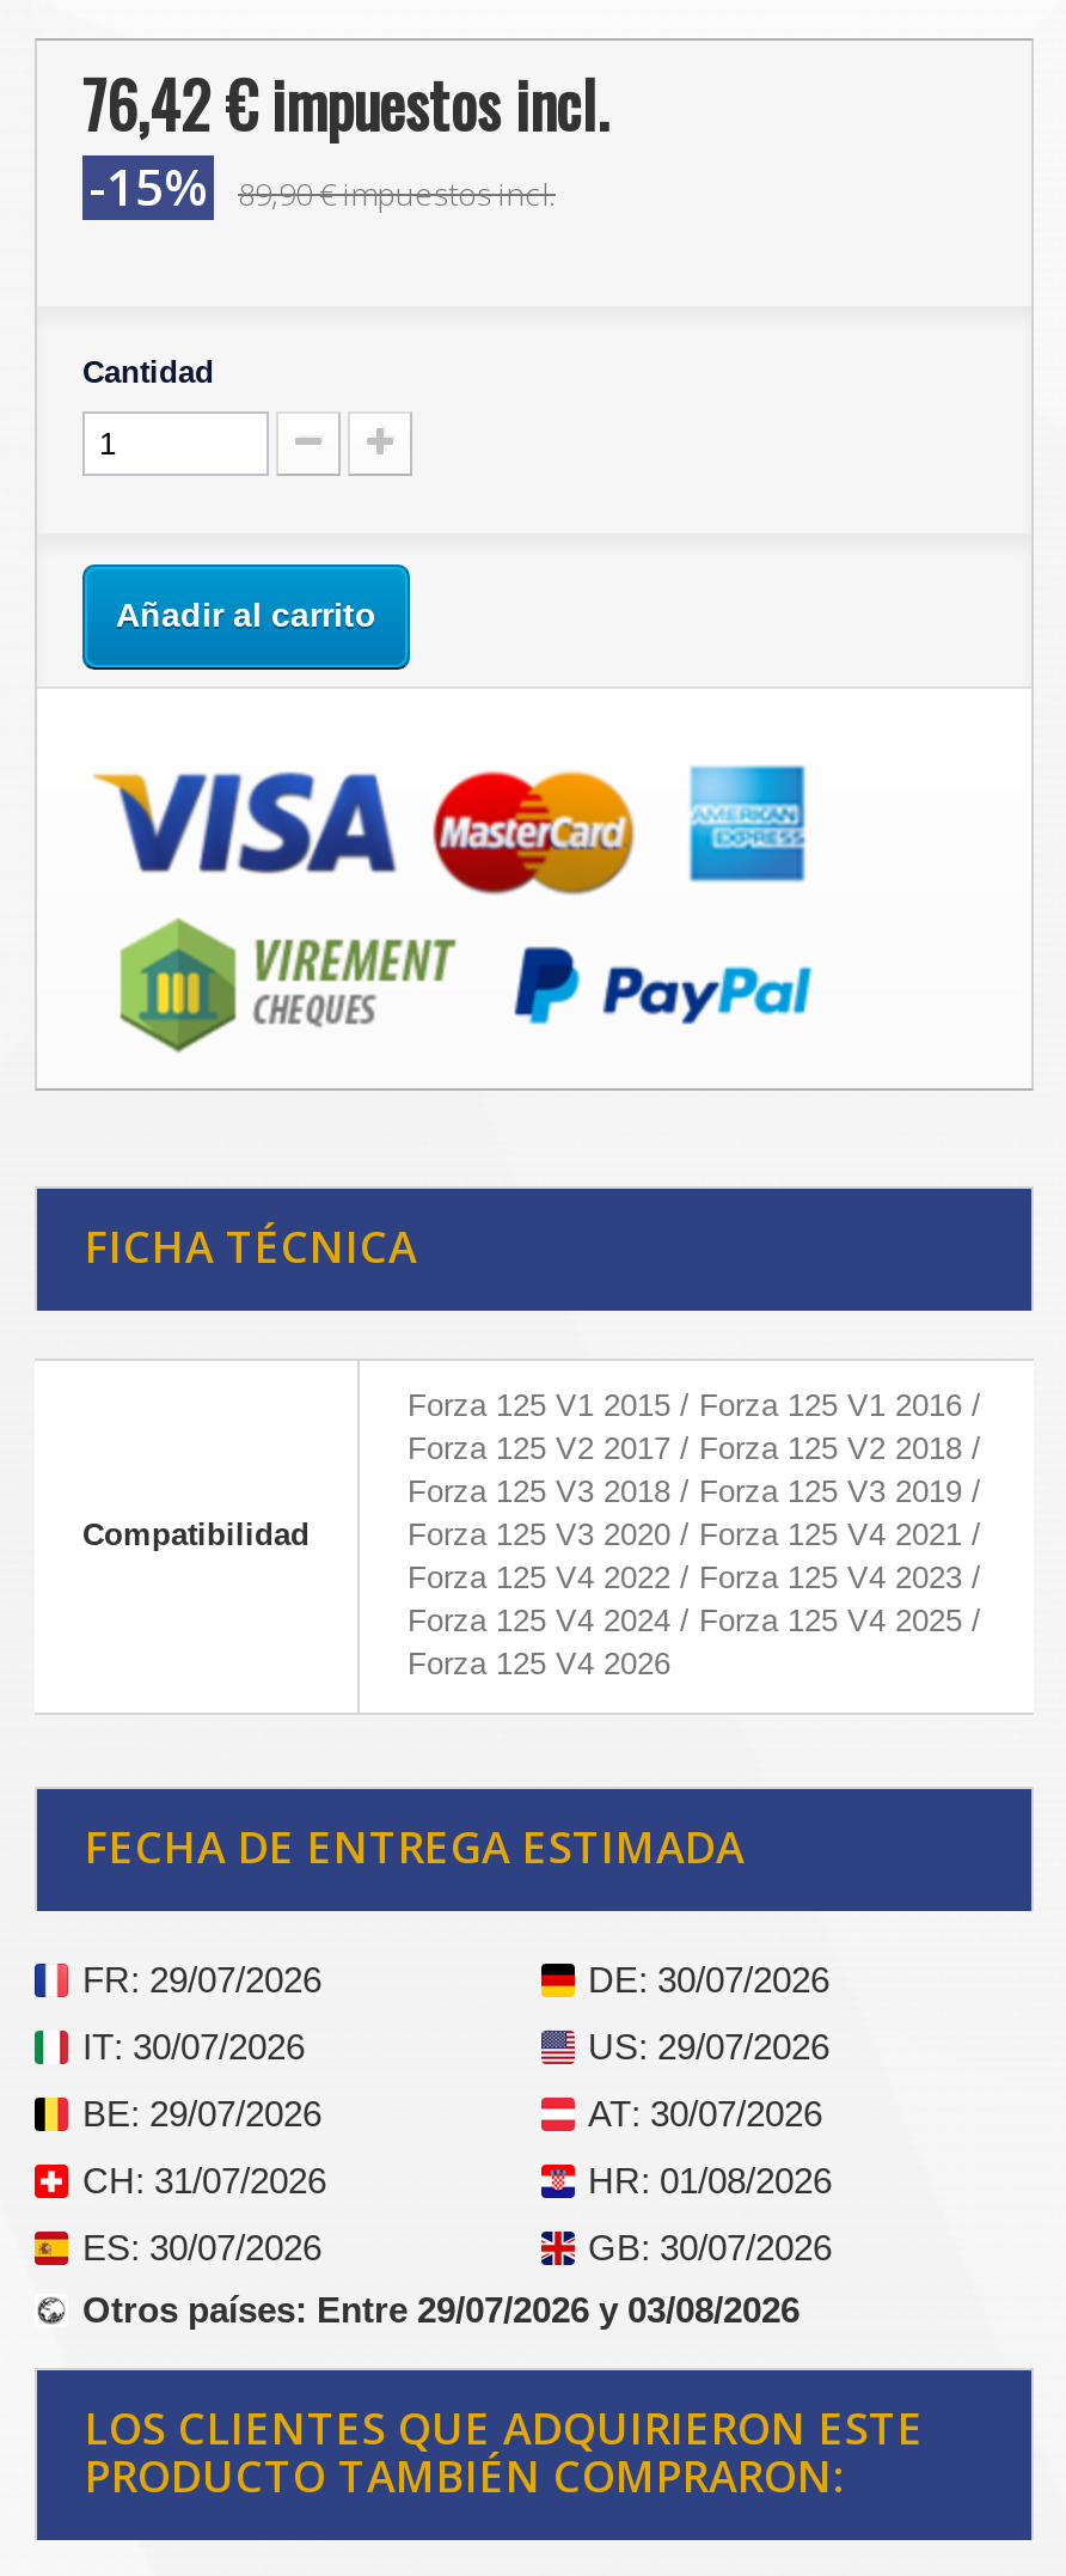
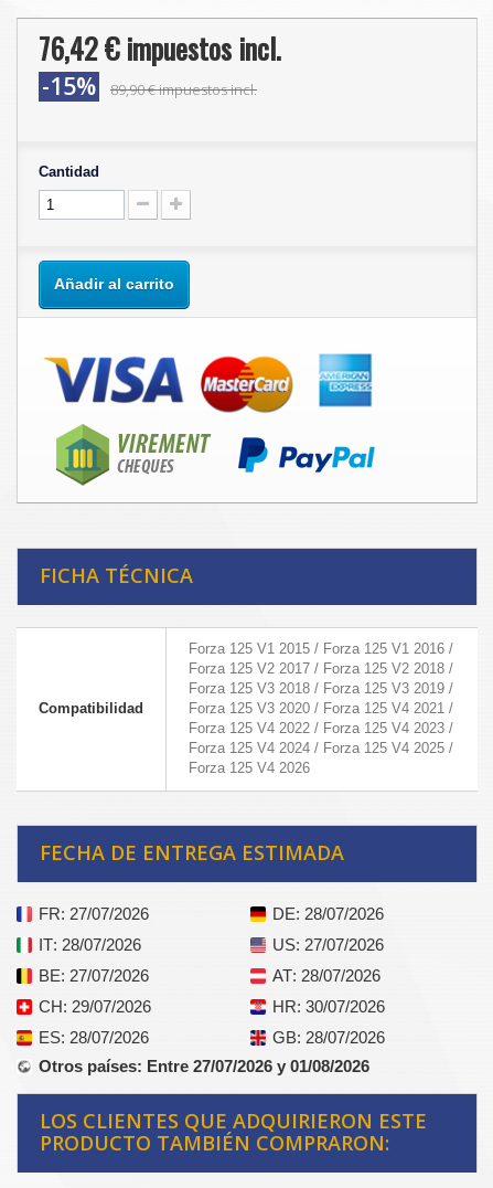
- FR: 29/07/2026
+ FR: 27/07/2026

- DE: 30/07/2026
+ DE: 28/07/2026

- IT: 30/07/2026
+ IT: 28/07/2026

- US: 29/07/2026
+ US: 27/07/2026

- BE: 29/07/2026
+ BE: 27/07/2026

- AT: 30/07/2026
+ AT: 28/07/2026

- CH: 31/07/2026
+ CH: 29/07/2026

- HR: 01/08/2026
+ HR: 30/07/2026

- ES: 30/07/2026
+ ES: 28/07/2026

- GB: 30/07/2026
+ GB: 28/07/2026

- Otros países: Entre 29/07/2026 y 03/08/2026
+ Otros países: Entre 27/07/2026 y 01/08/2026
